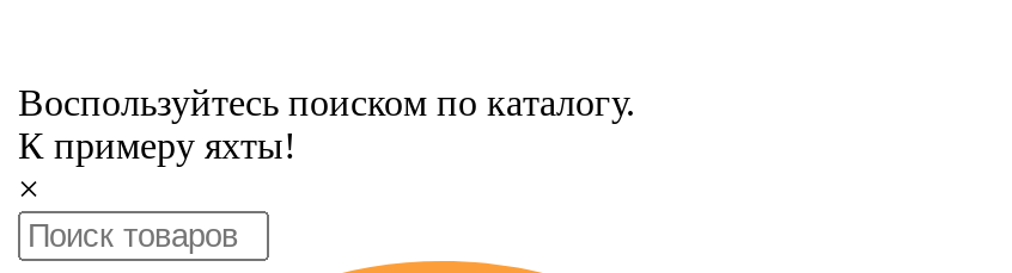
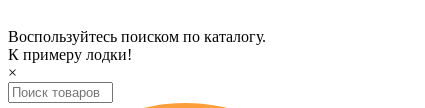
- К примеру яхты!
+ К примеру лодки!
